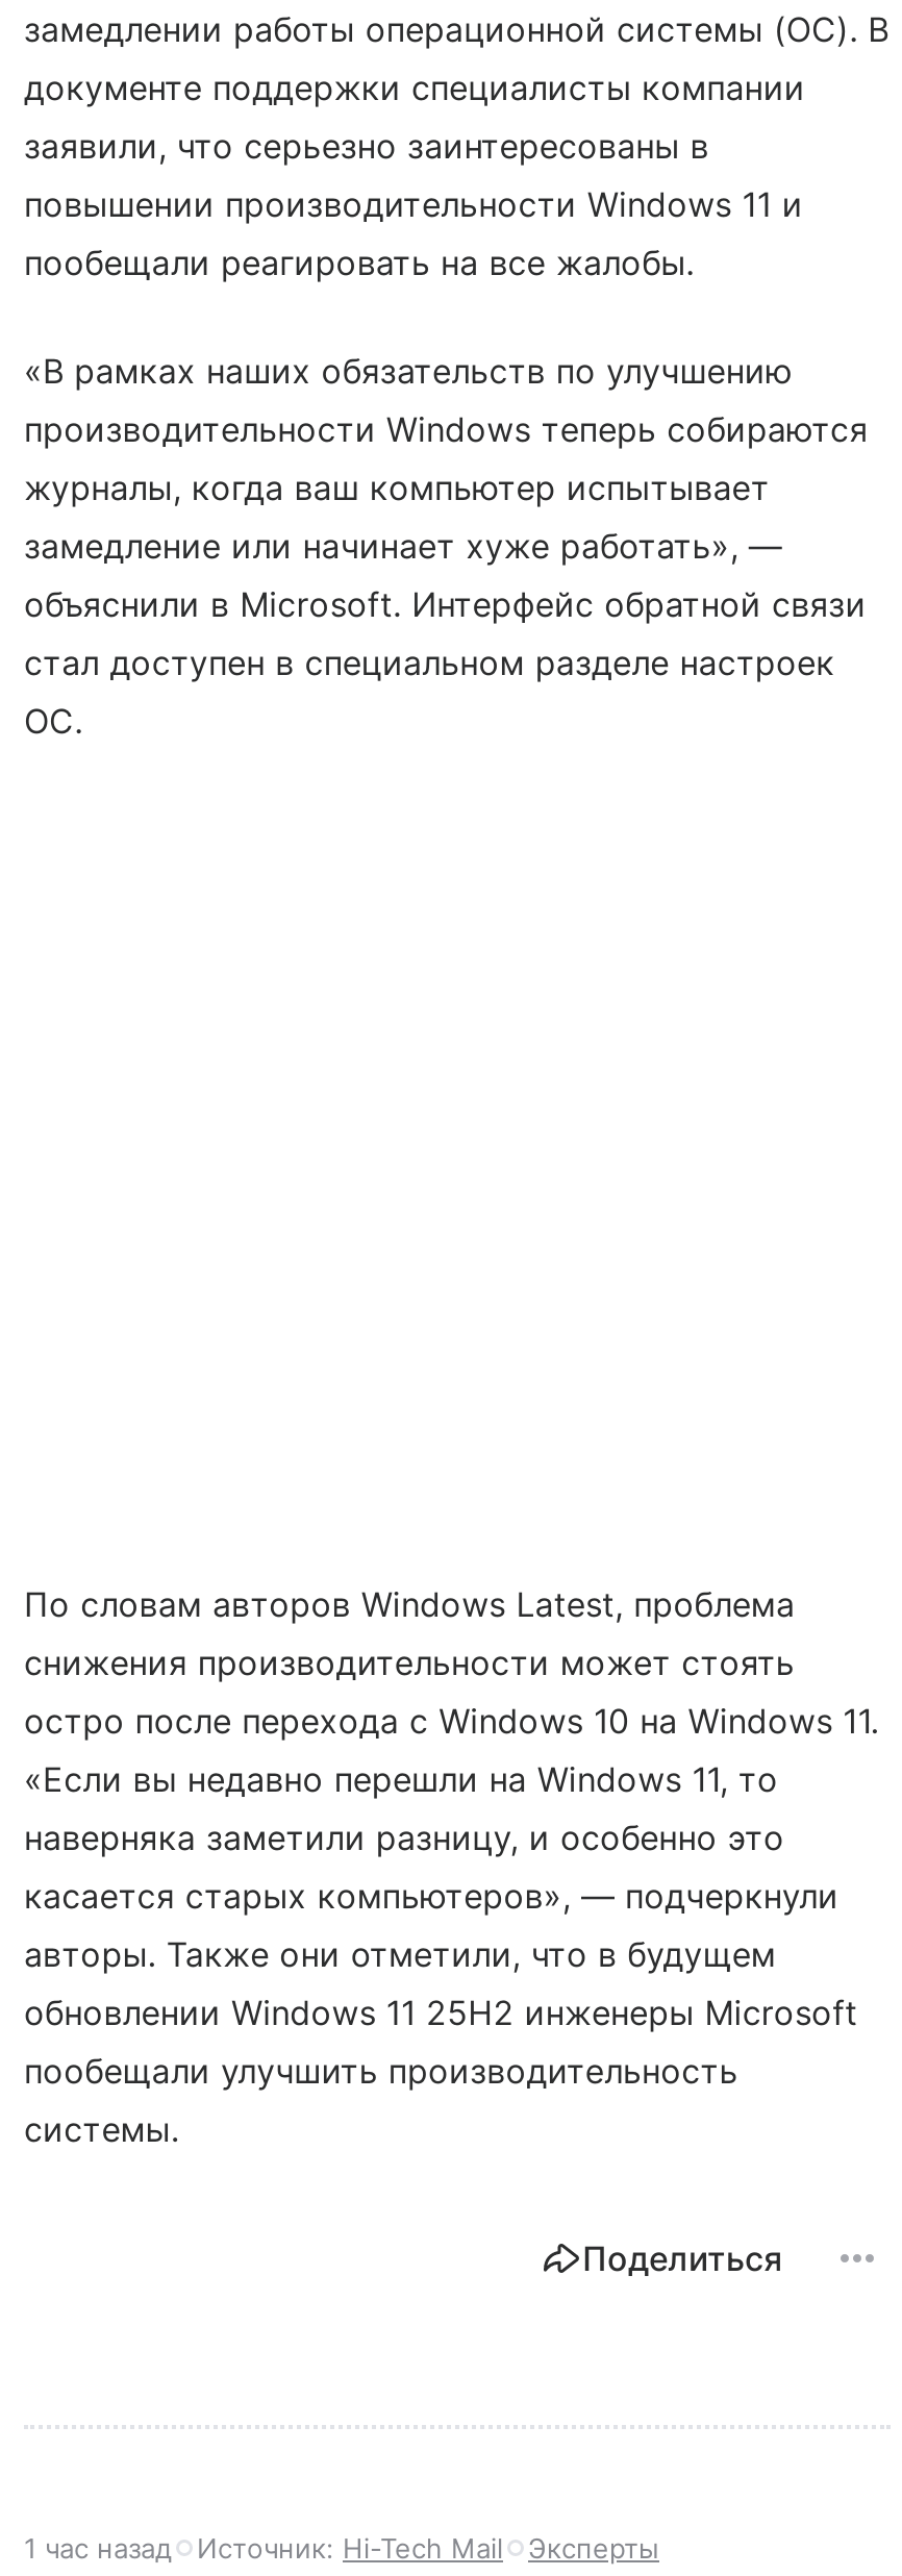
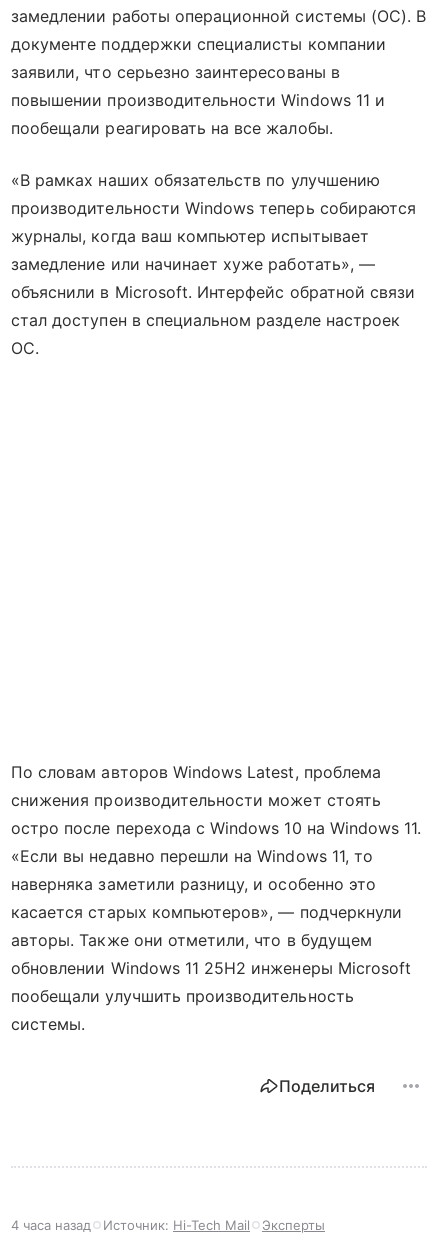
- 1 час назад Источник: Hi-Tech Mail Эксперты
+ 4 часа назад Источник: Hi-Tech Mail Эксперты
